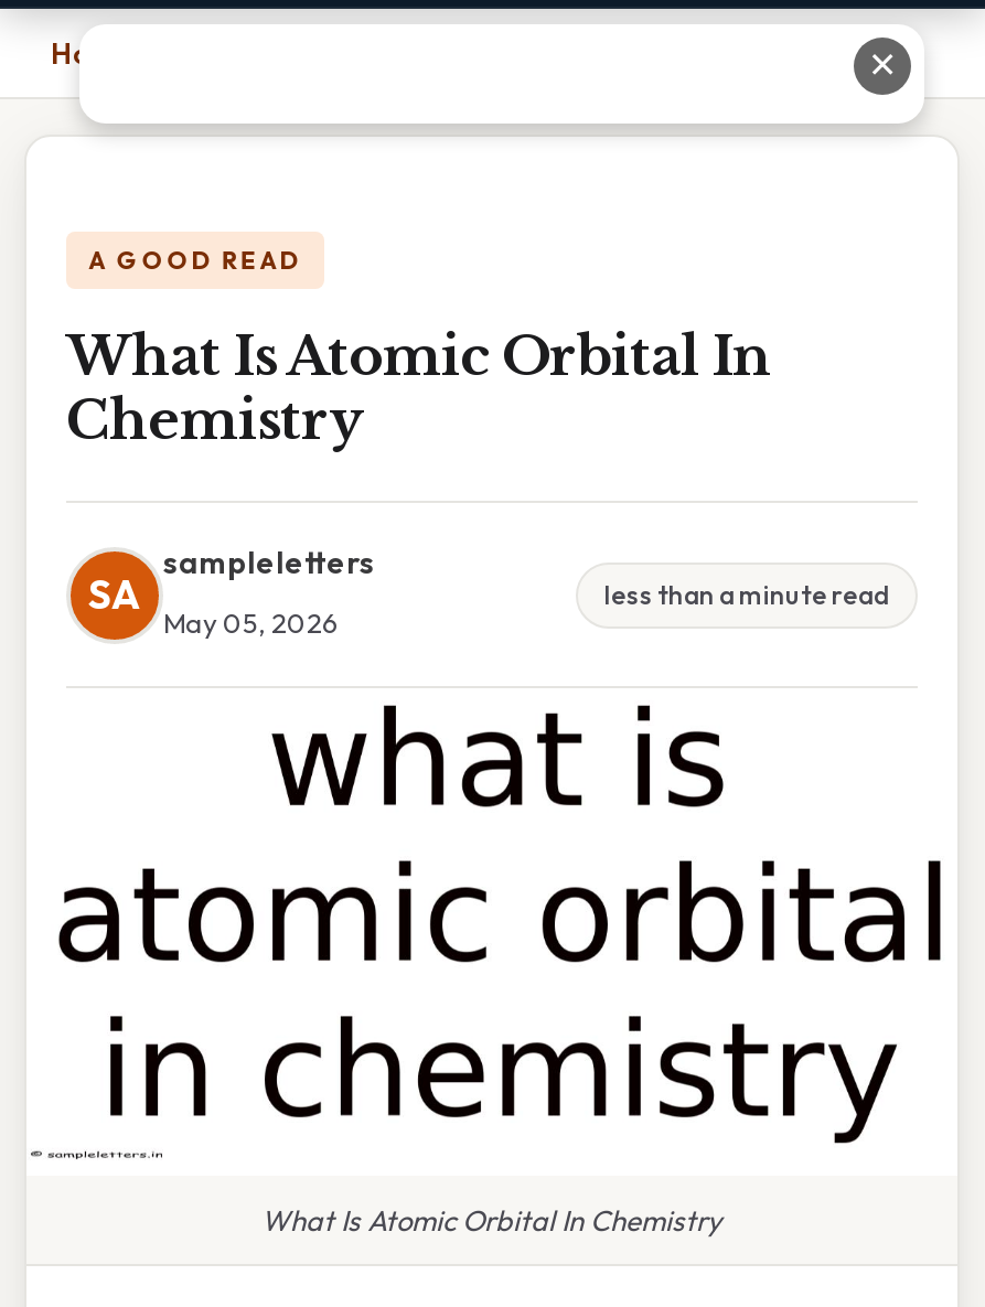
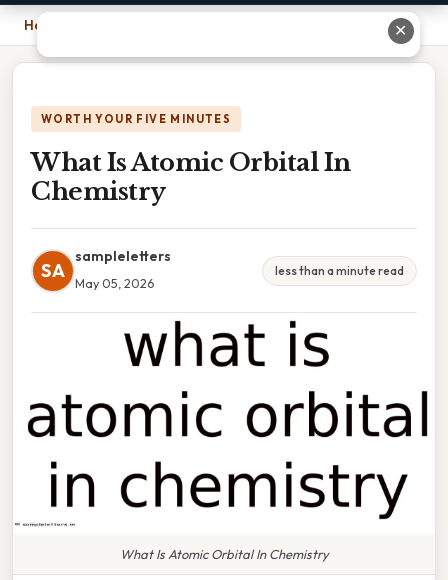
- A GOOD READ
+ WORTH YOUR FIVE MINUTES
